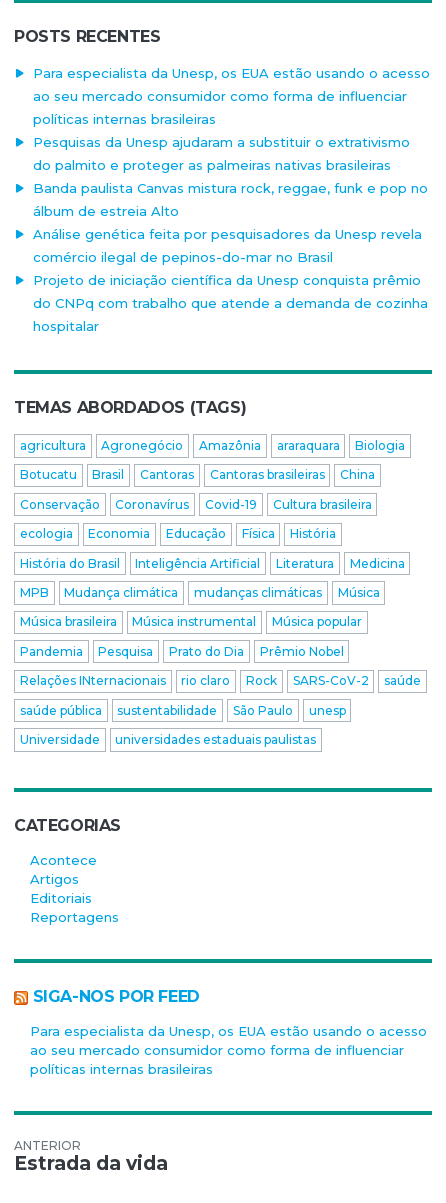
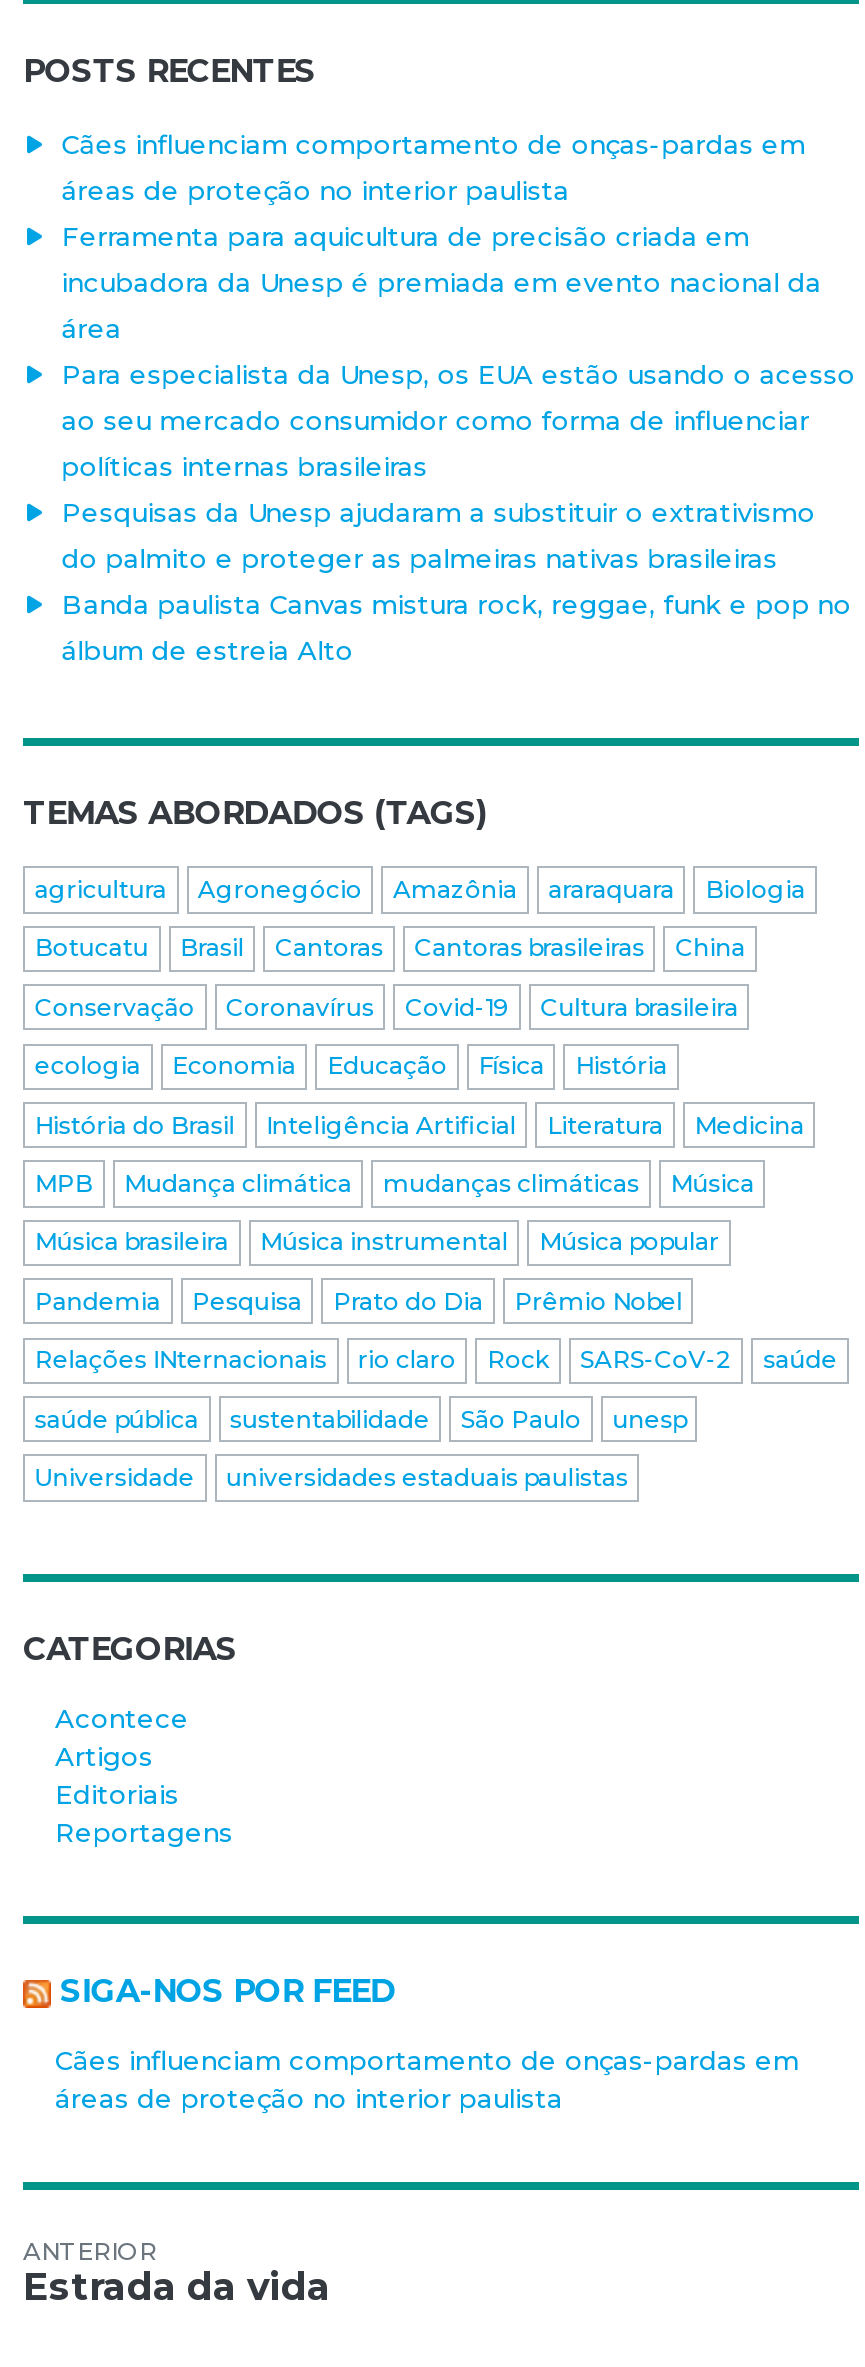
+ Cães influenciam comportamento de onças-pardas em
+ áreas de proteção no interior paulista
+ Ferramenta para aquicultura de precisão criada em
+ incubadora da Unesp é premiada em evento nacional da
+ área

moved down: Para especialista da Unesp, os EUA estão usando o acesso | ao seu mercado consumidor como forma de influenciar | políticas internas brasileiras | Pesquisas da Unesp ajudaram a substituir o extrativismo | do palmito e proteger as palmeiras nativas brasileiras | Banda paulista Canvas mistura rock, reggae, funk e pop no | álbum de estreia Alto

- Análise genética feita por pesquisadores da Unesp revela
- comércio ilegal de pepinos-do-mar no Brasil
- Projeto de iniciação científica da Unesp conquista prêmio
- do CNPq com trabalho que atende a demanda de cozinha
- hospitalar

- Para especialista da Unesp, os EUA estão usando o acesso
- ao seu mercado consumidor como forma de influenciar
- políticas internas brasileiras
+ Cães influenciam comportamento de onças-pardas em
+ áreas de proteção no interior paulista
